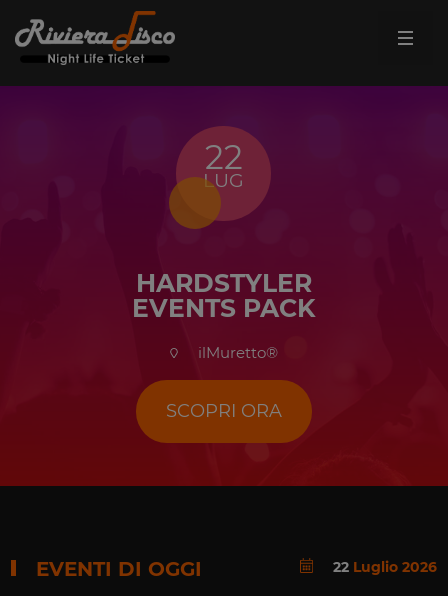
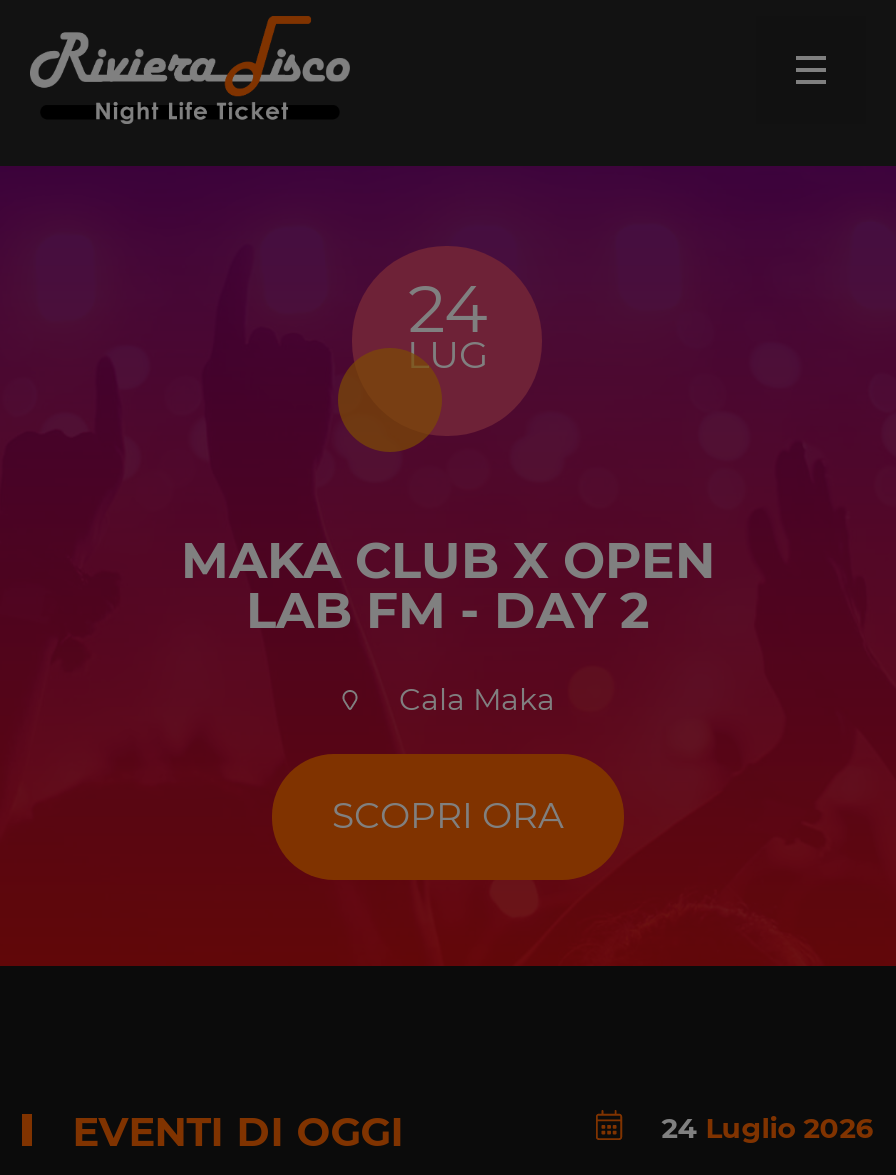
- 22
+ 24

- HARDSTYLER
- EVENTS PACK
+ MAKA CLUB X OPEN
+ LAB FM - DAY 2

- ilMuretto®
+ Cala Maka

- 22 Luglio 2026
+ 24 Luglio 2026
